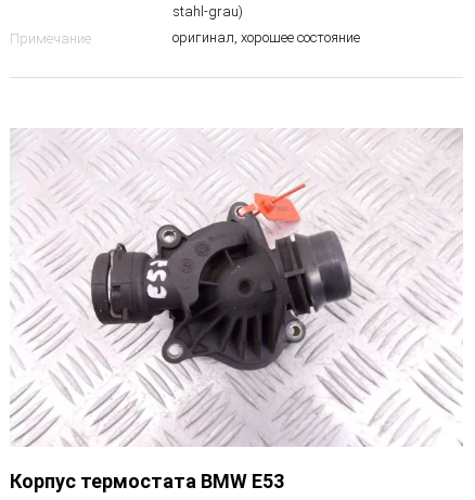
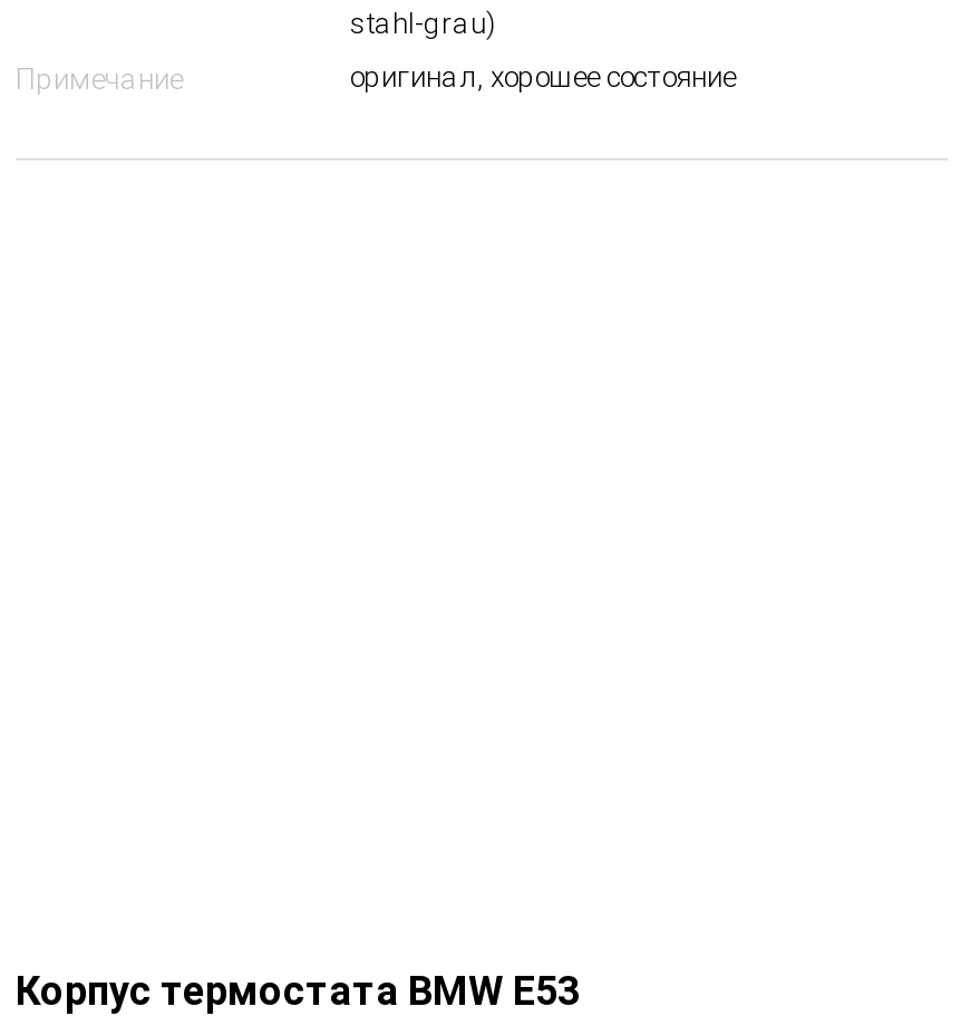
- [image]
